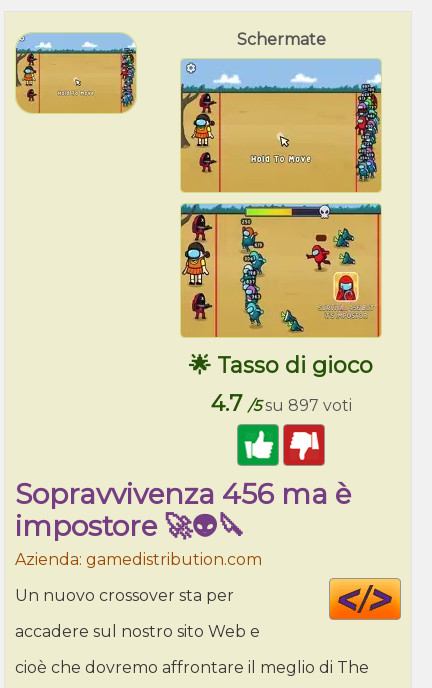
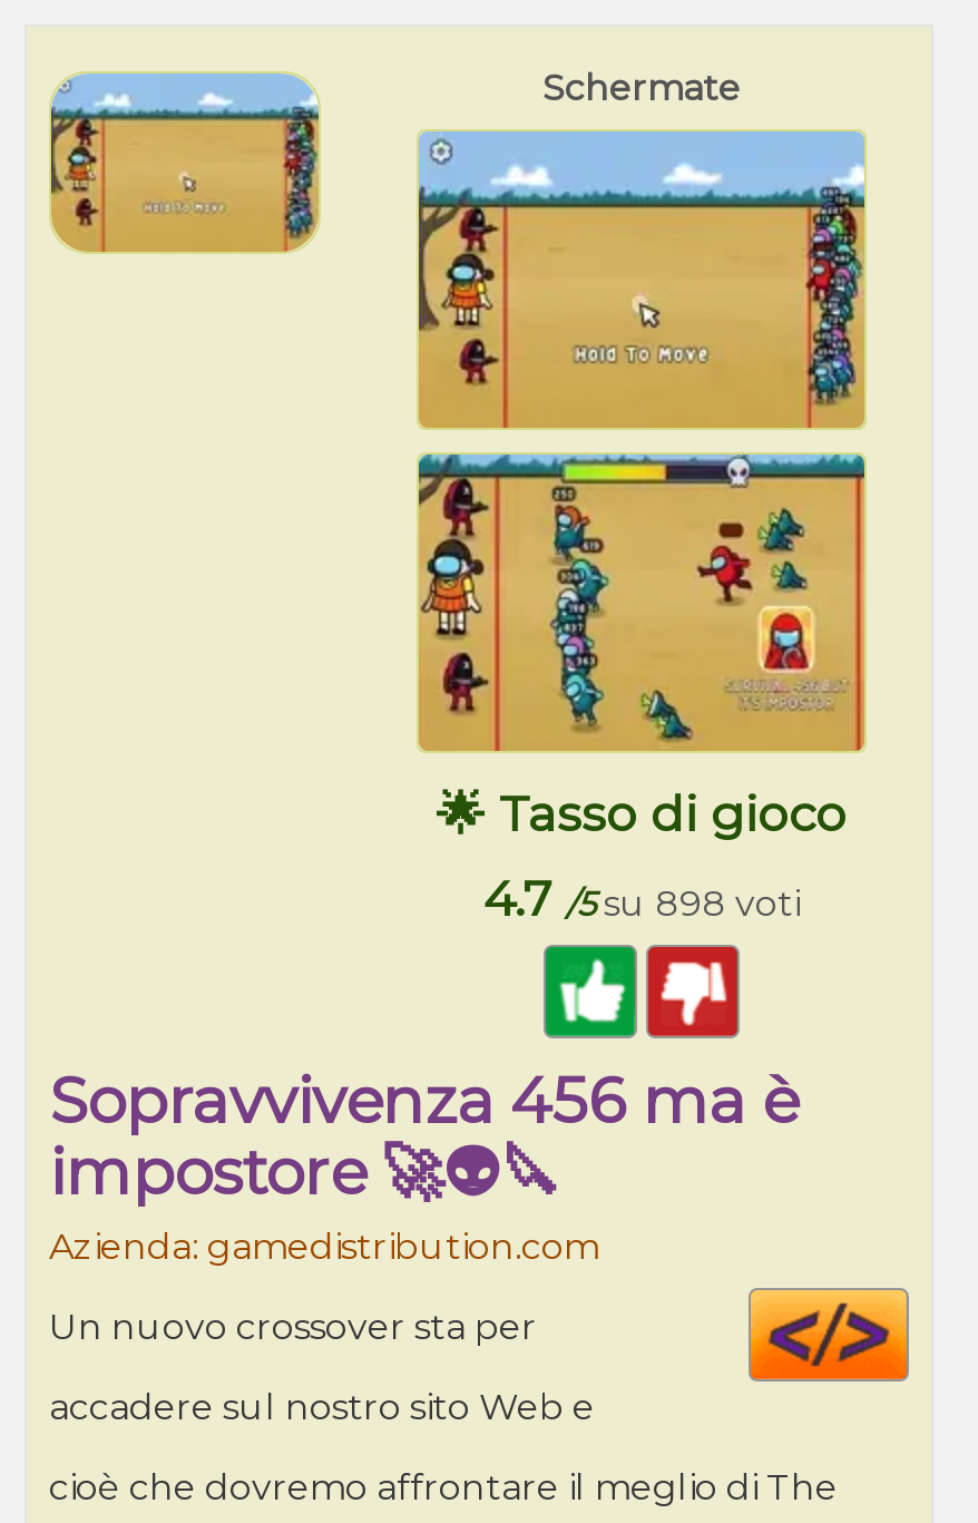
- 4.7 /5su 897 voti
+ 4.7 /5su 898 voti
